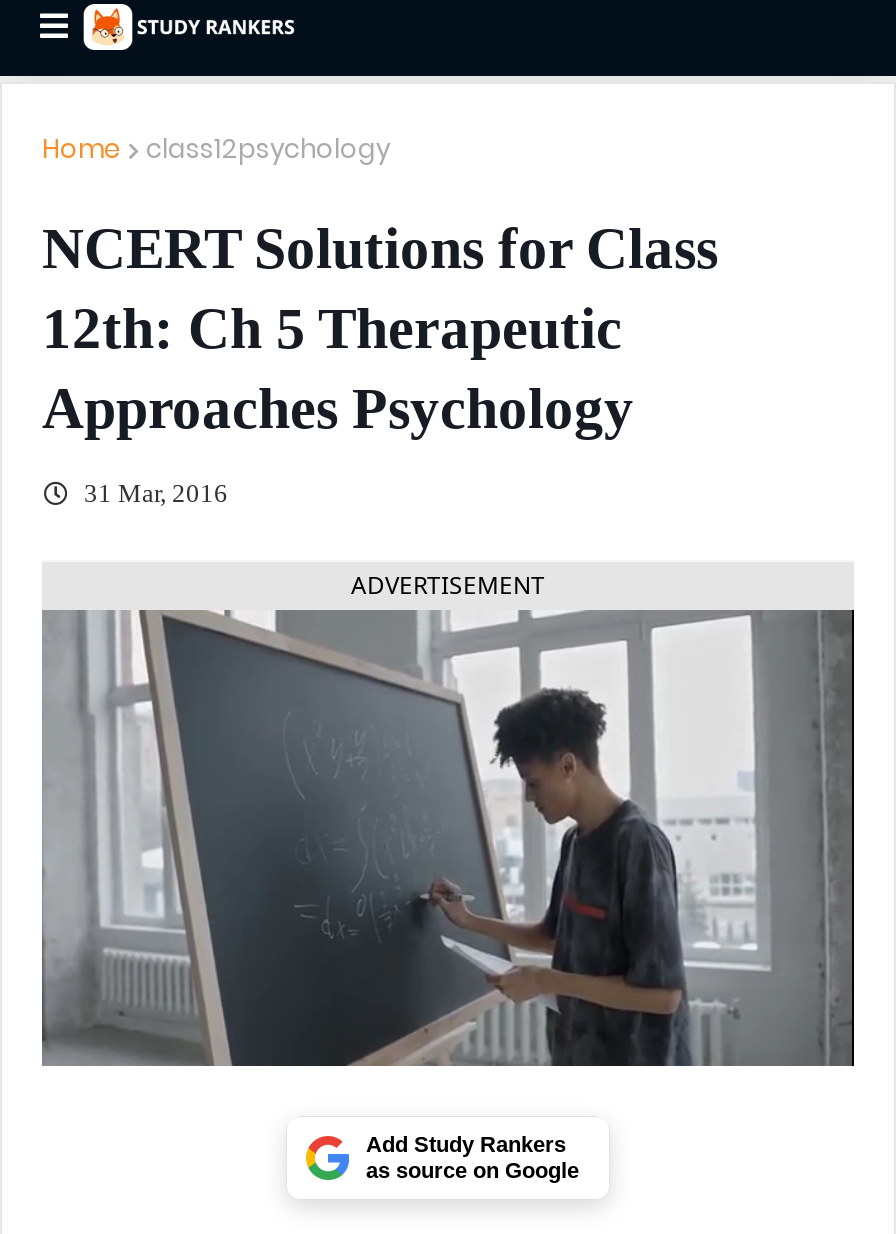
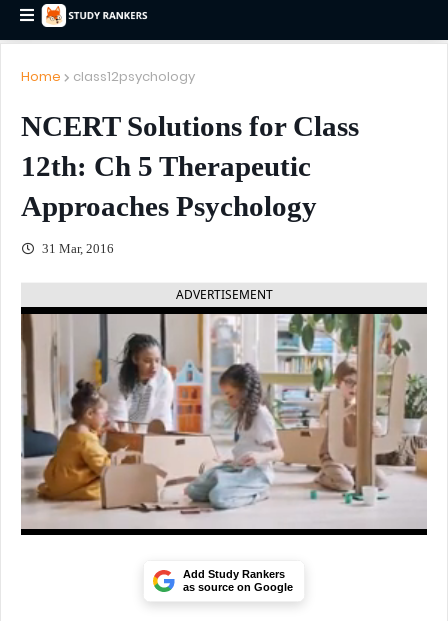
- [image]
+ [image]
